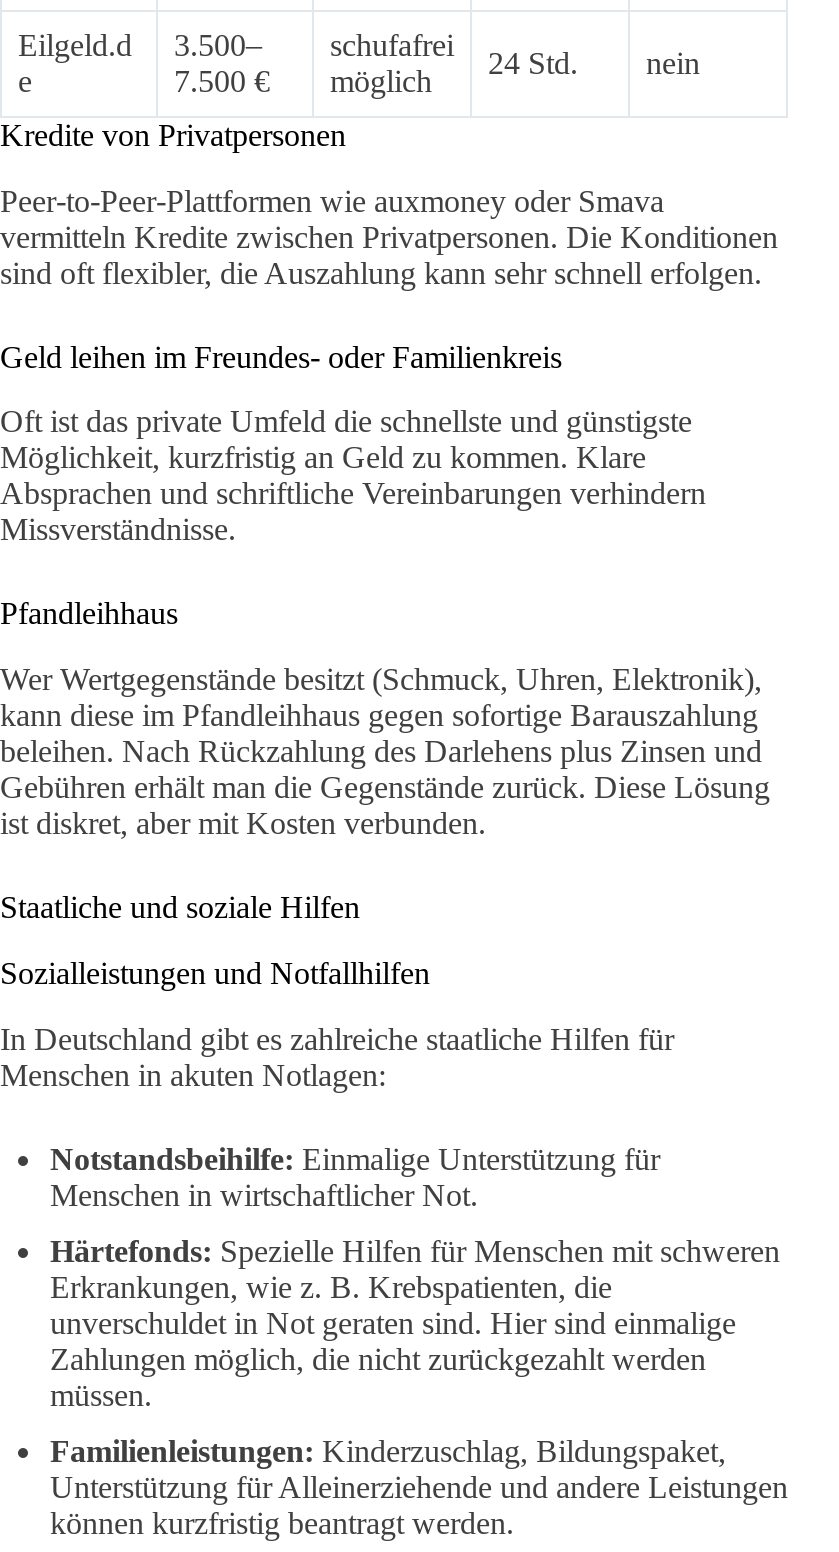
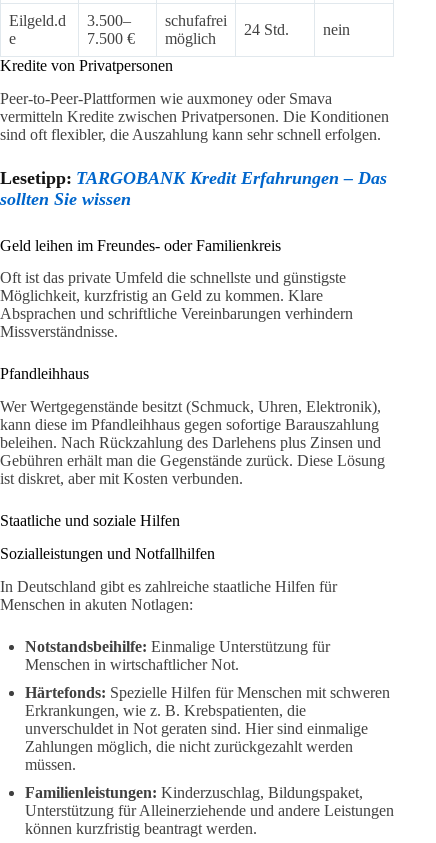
+ Lesetipp: TARGOBANK Kredit Erfahrungen – Das
+ sollten Sie wissen
